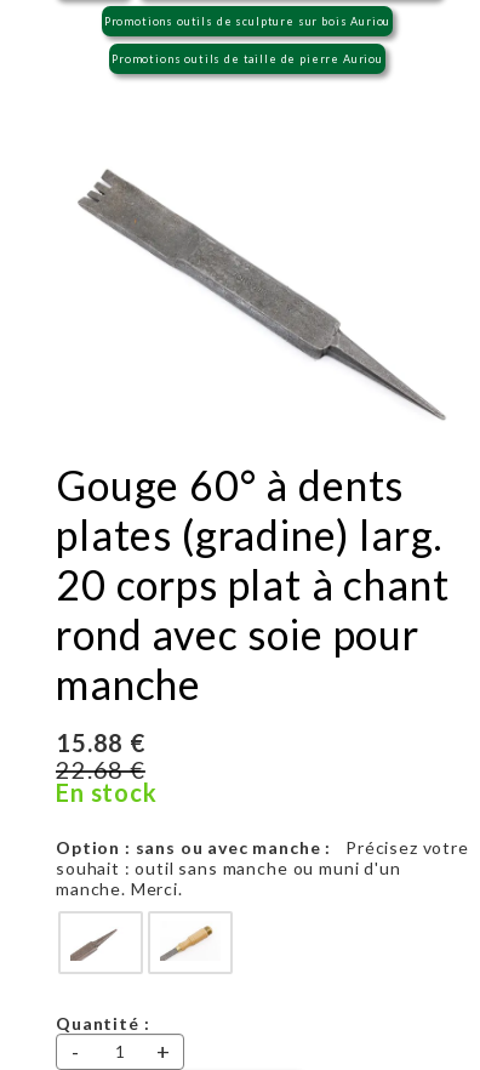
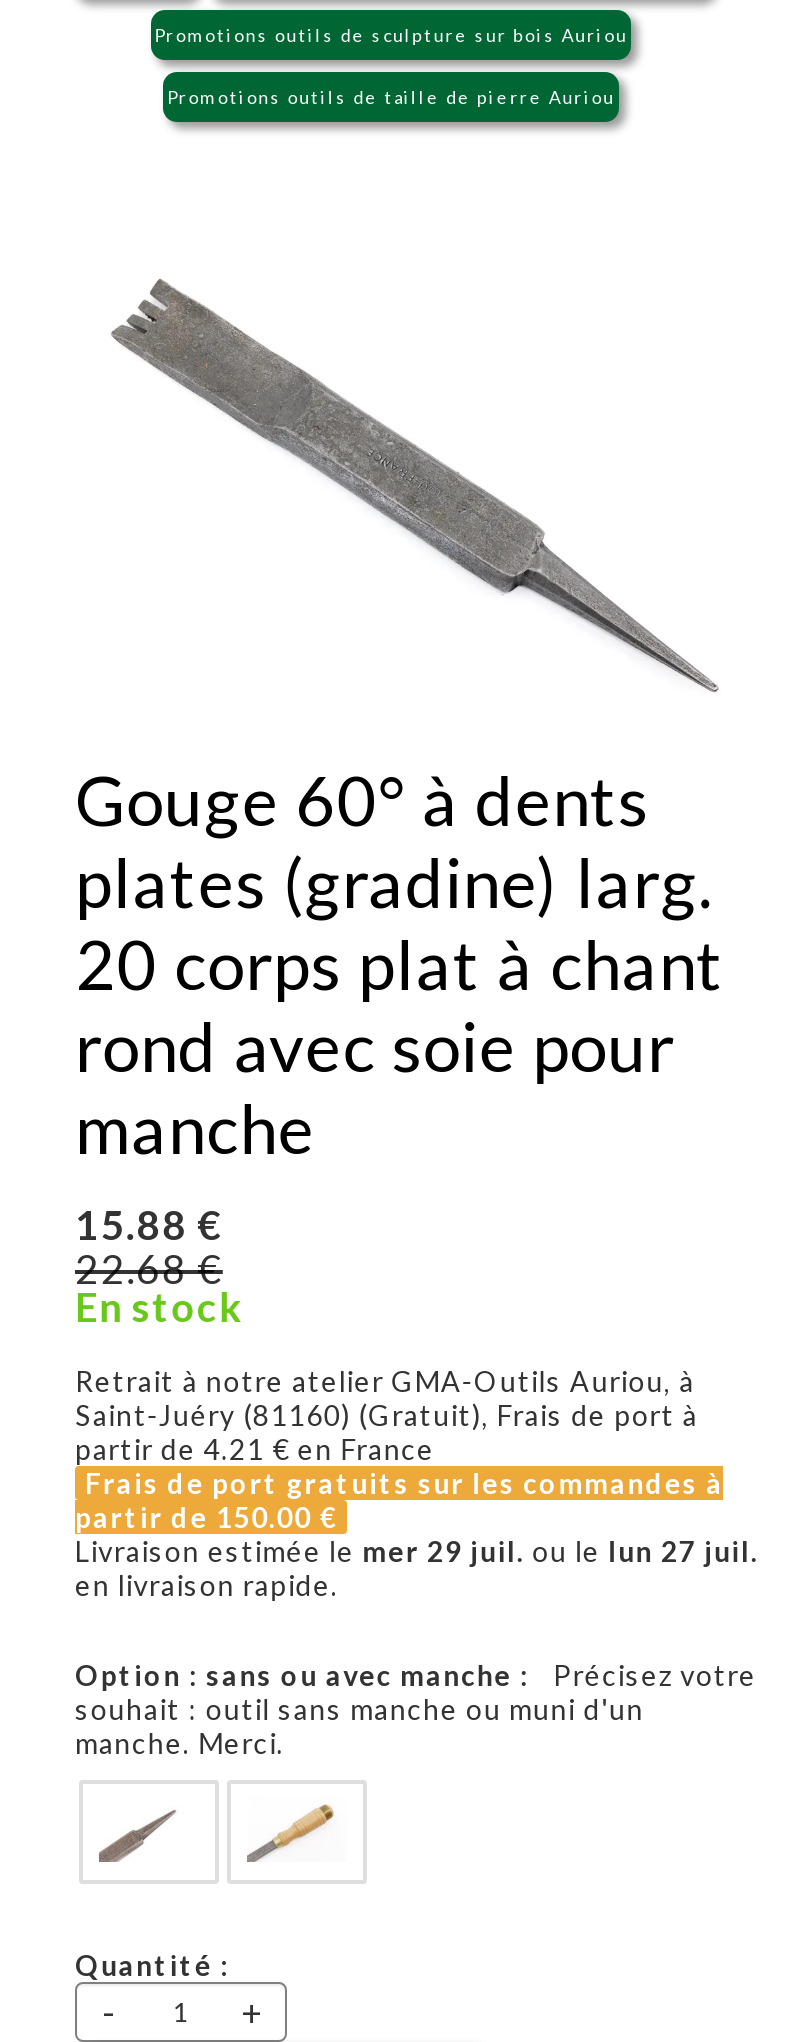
+ Retrait à notre atelier GMA-Outils Auriou, à
+ Saint-Juéry (81160) (Gratuit), Frais de port à
+ partir de 4.21 €en France
+ Frais de port gratuits sur les commandes à
+ partir de 150.00 €
+ Livraison estimée le mer 29 juil. ou le lun 27 juil.
+ en livraison rapide.
